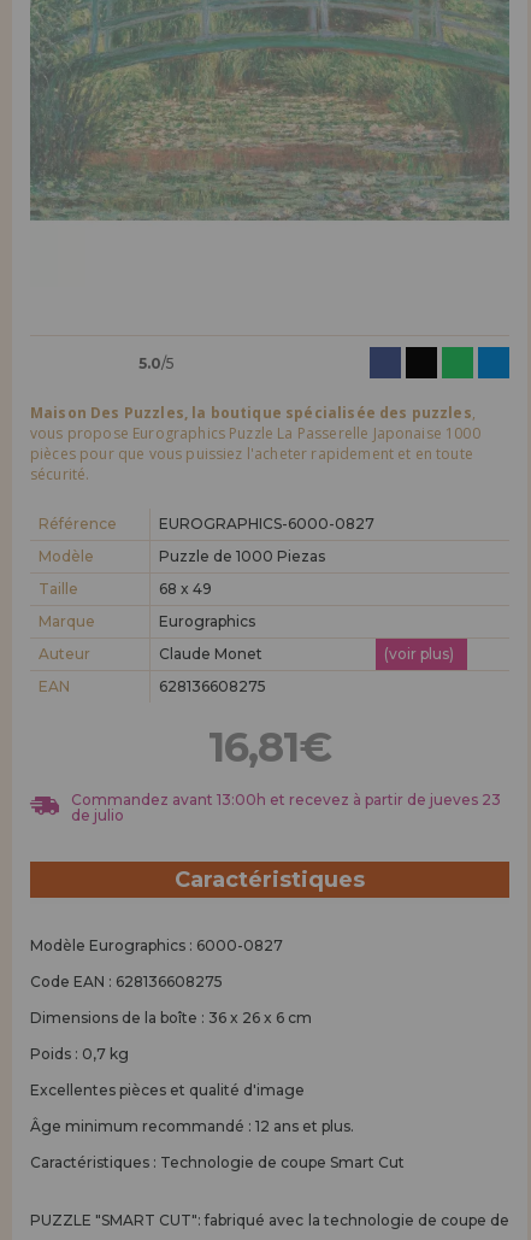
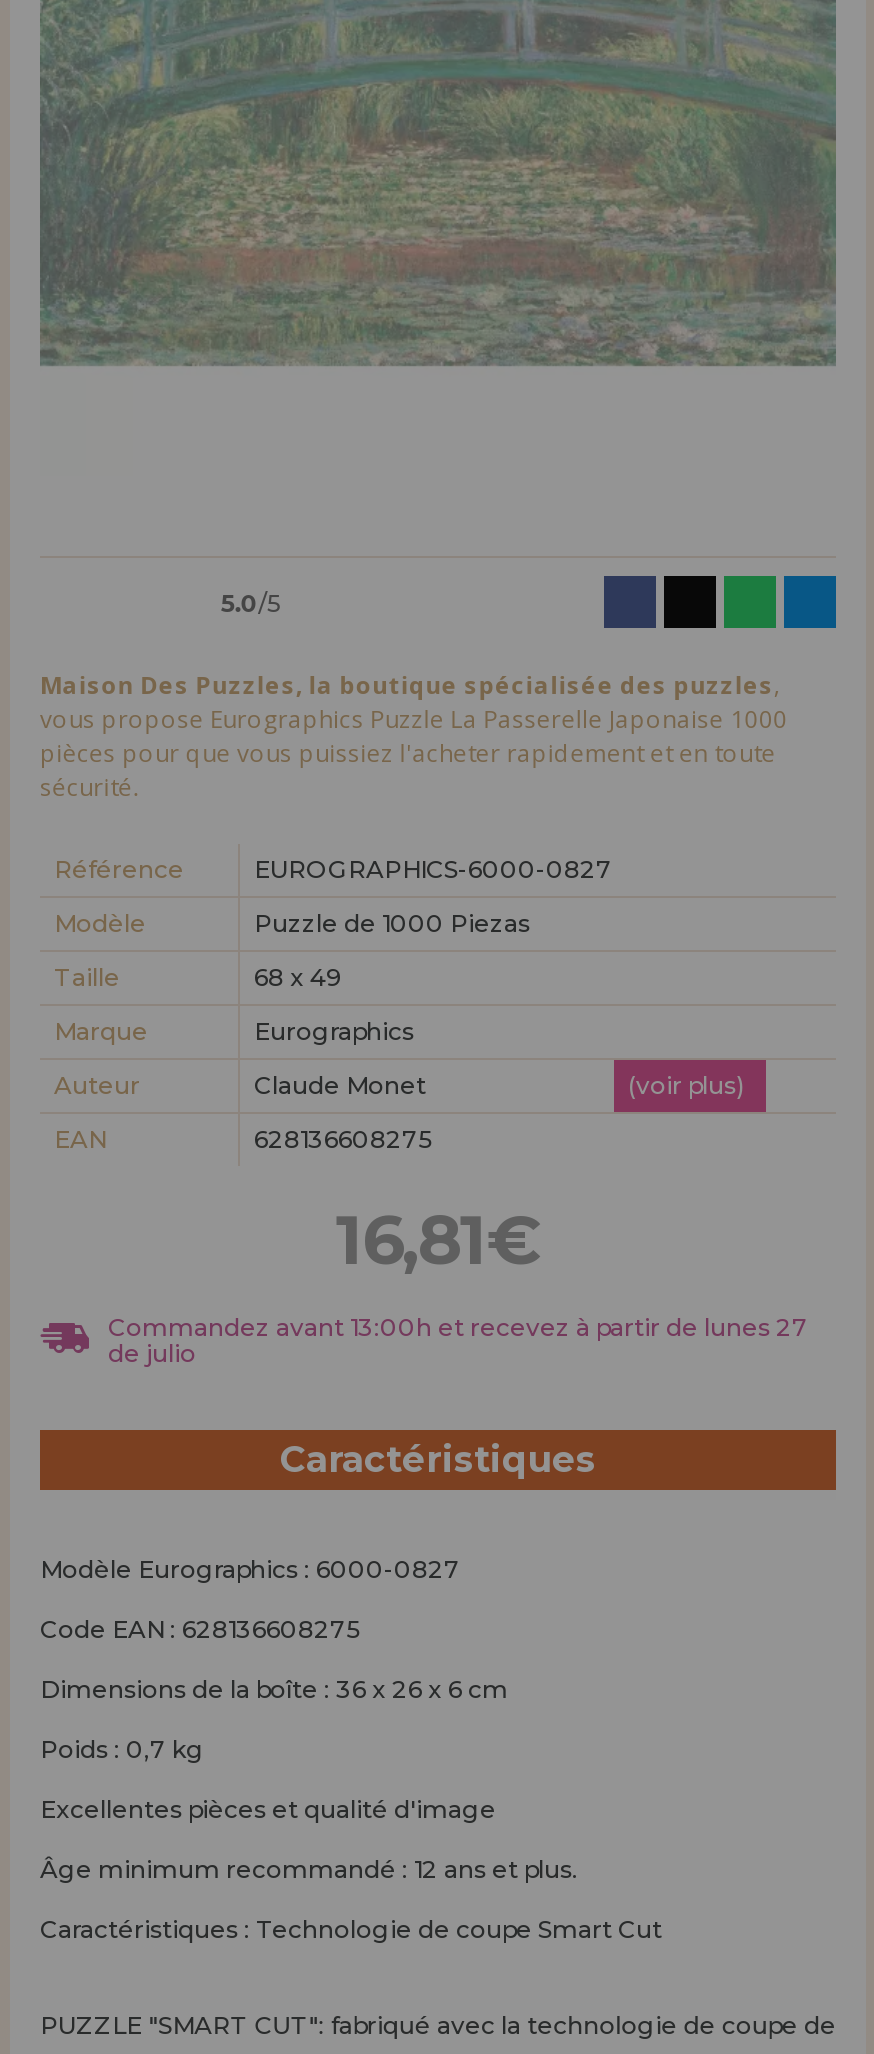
- Commandez avant 13:00h et recevez à partir de jueves 23
+ Commandez avant 13:00h et recevez à partir de lunes 27
